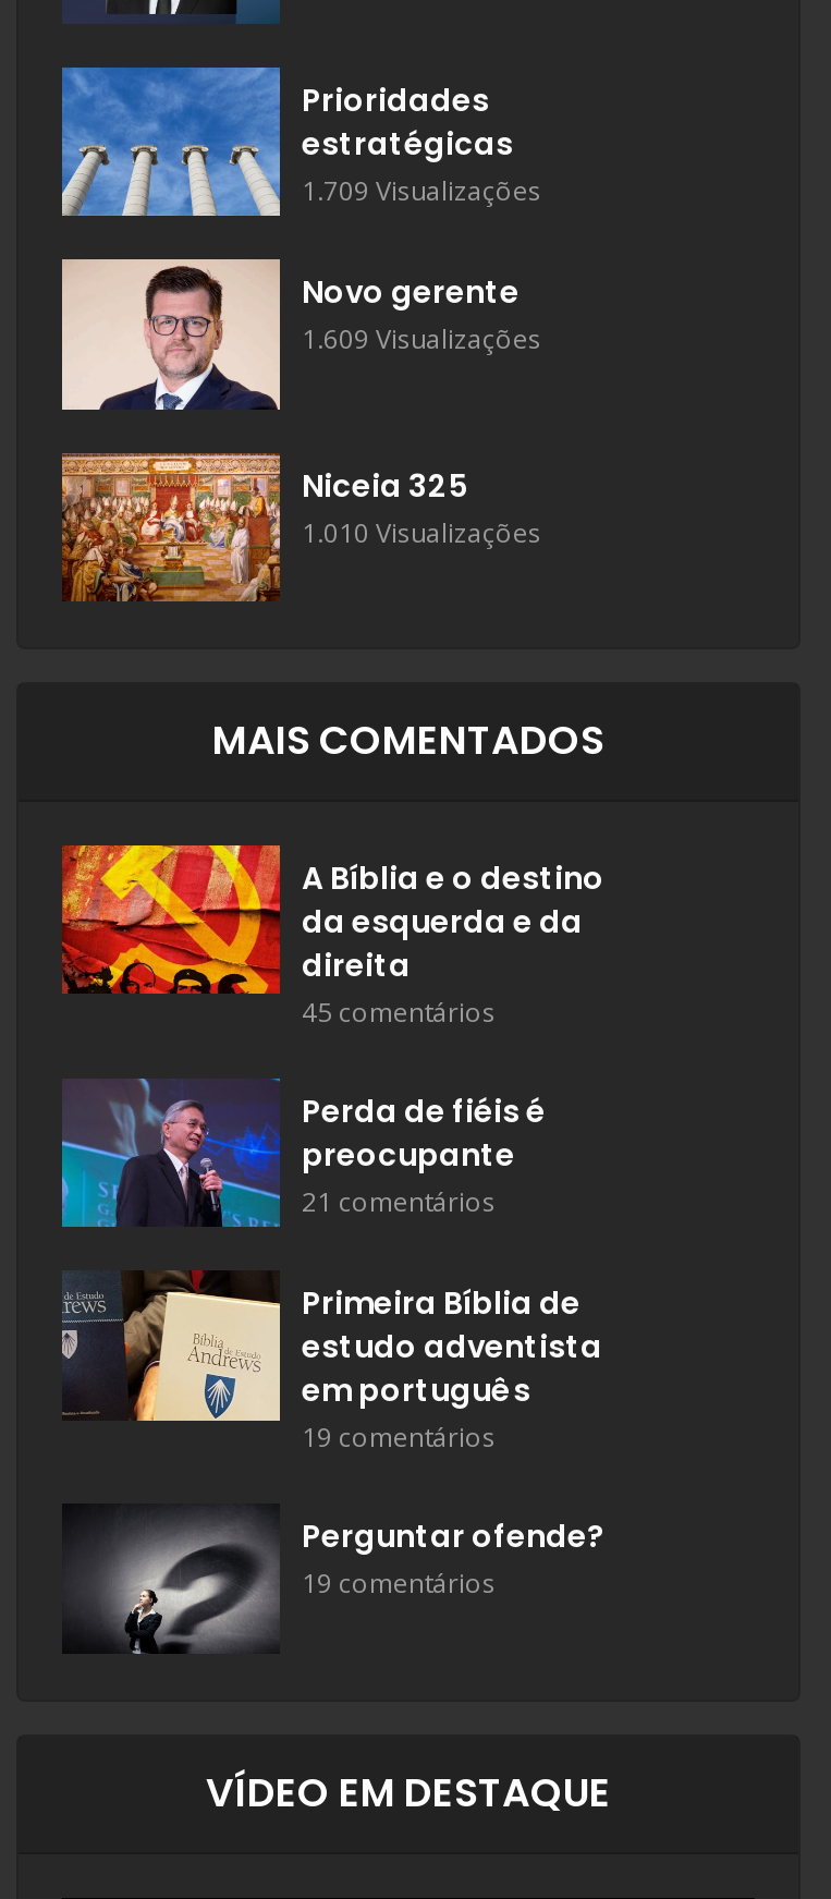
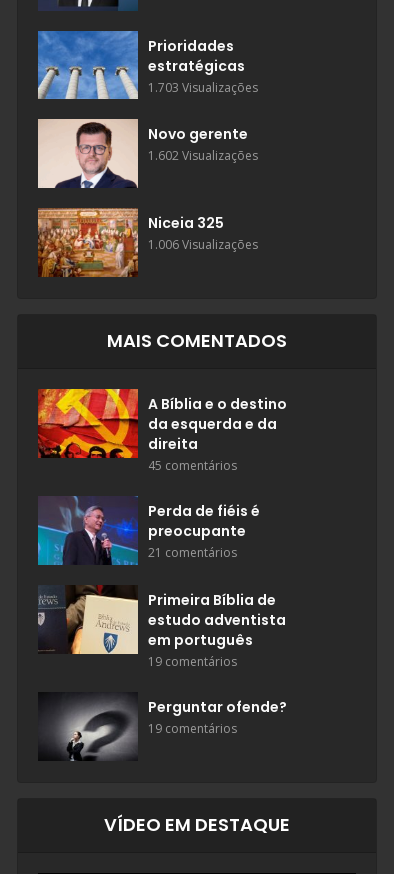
- 1.709 Visualizações
+ 1.703 Visualizações

- 1.609 Visualizações
+ 1.602 Visualizações

- 1.010 Visualizações
+ 1.006 Visualizações
